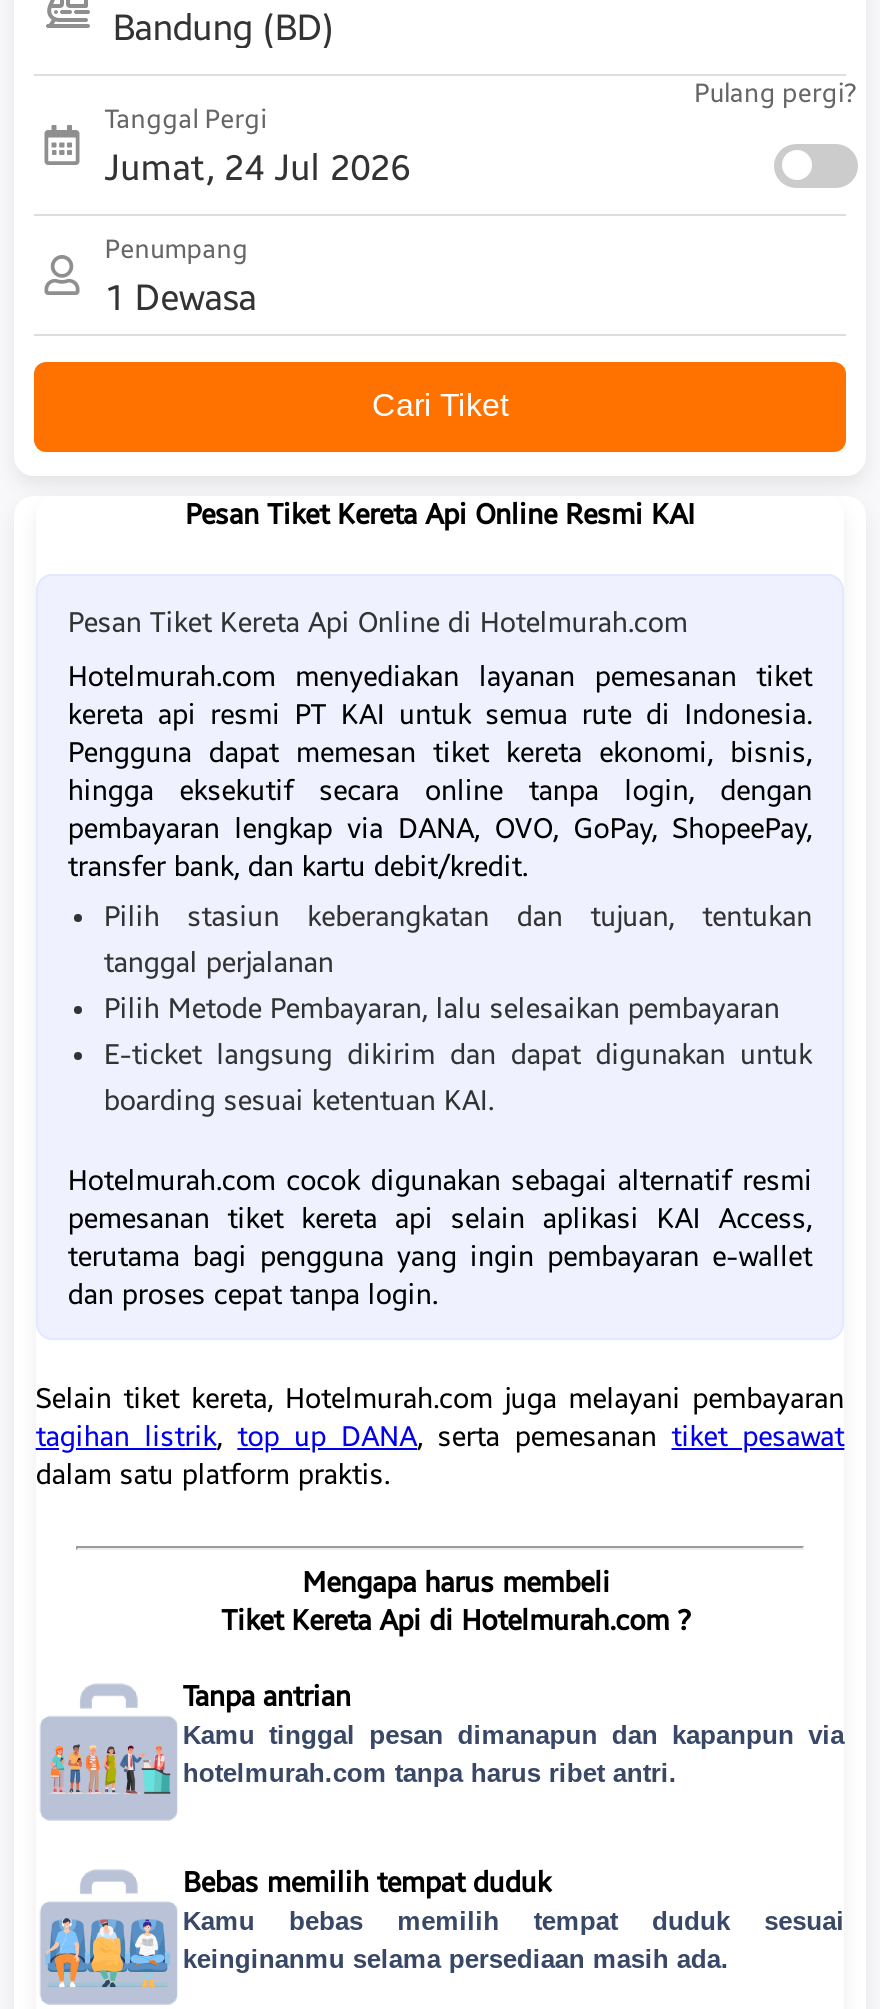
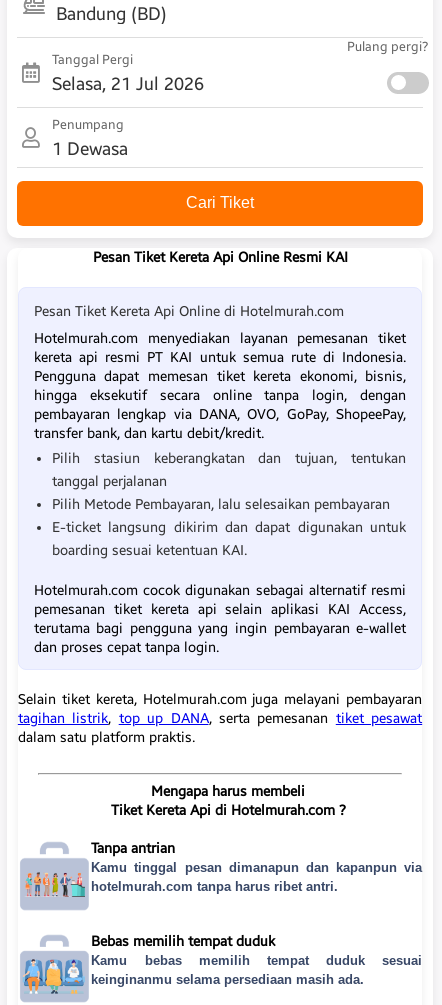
- Jumat, 24 Jul 2026
+ Selasa, 21 Jul 2026
